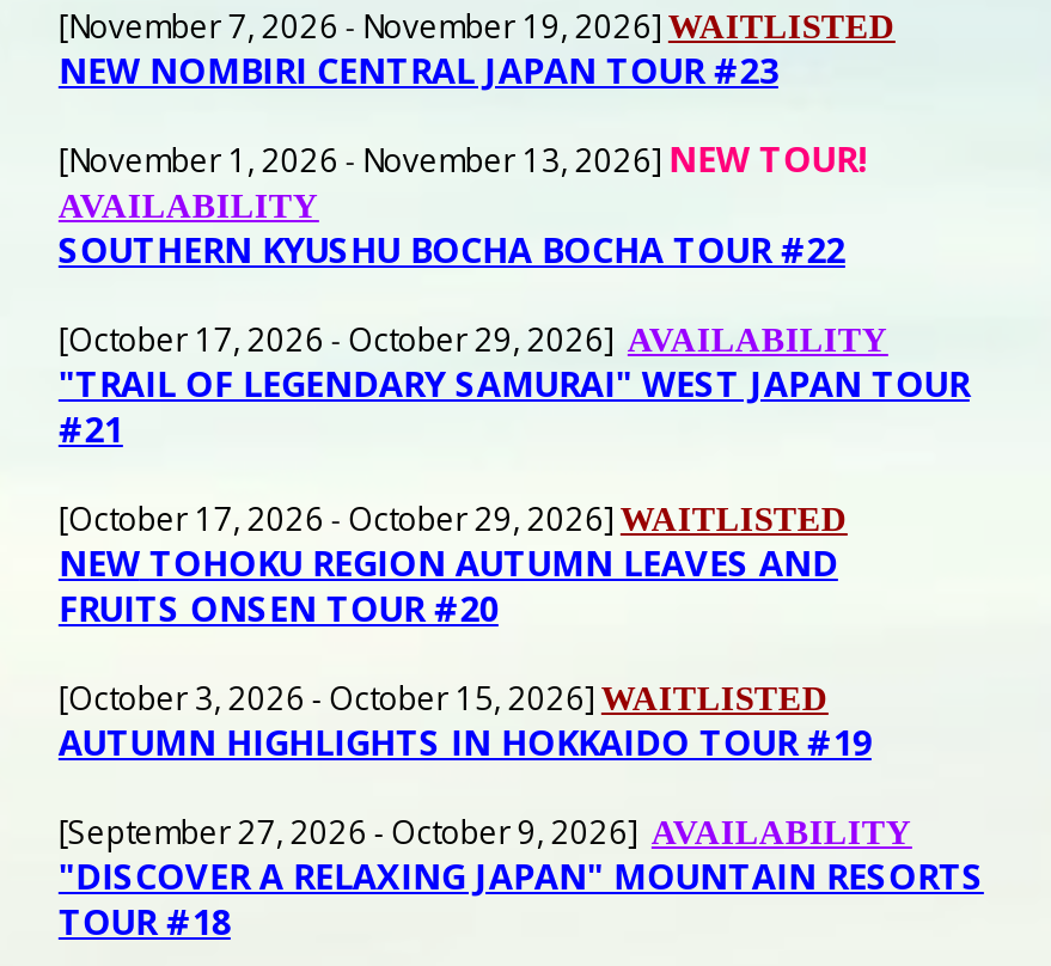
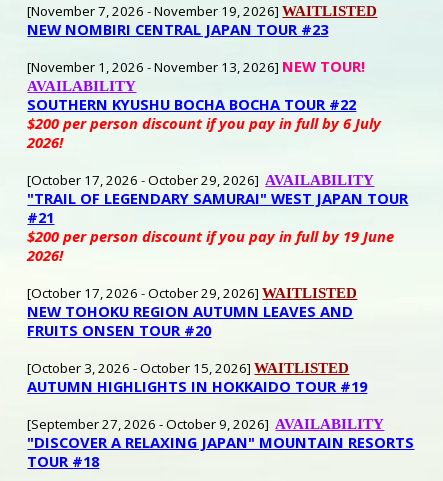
+ $200 per person discount if you pay in full by 6 July
+ 2026!

+ $200 per person discount if you pay in full by 19 June
+ 2026!
